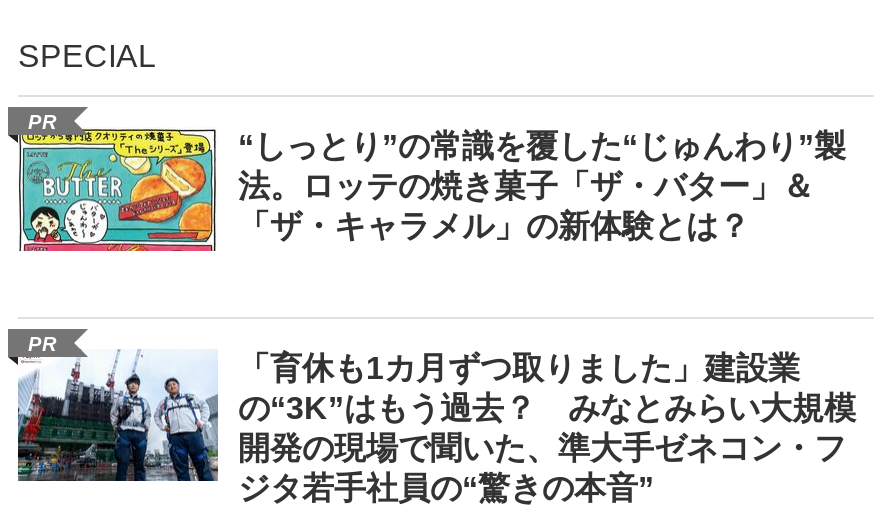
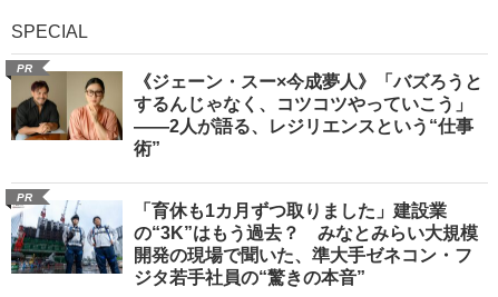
- [image]
- “しっとり”の常識を覆した“じゅんわり”製
- 法。ロッテの焼き菓子「ザ・バター」＆
- 「ザ・キャラメル」の新体験とは？
+ [image]
+ 《ジェーン・スー×今成夢人》「バズろうと
+ するんじゃなく、コツコツやっていこう」
+ ――2人が語る、レジリエンスという“仕事
+ 術”
